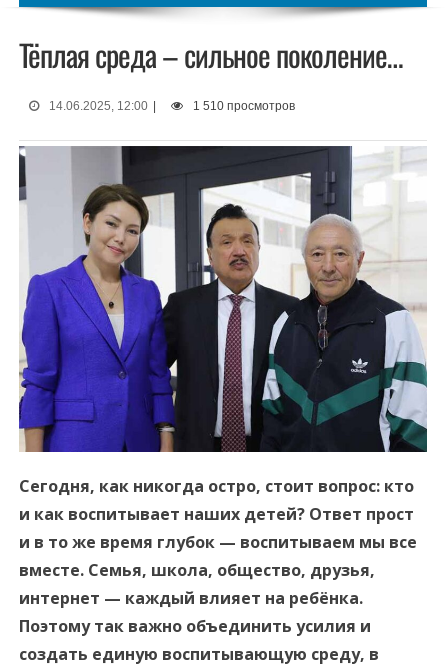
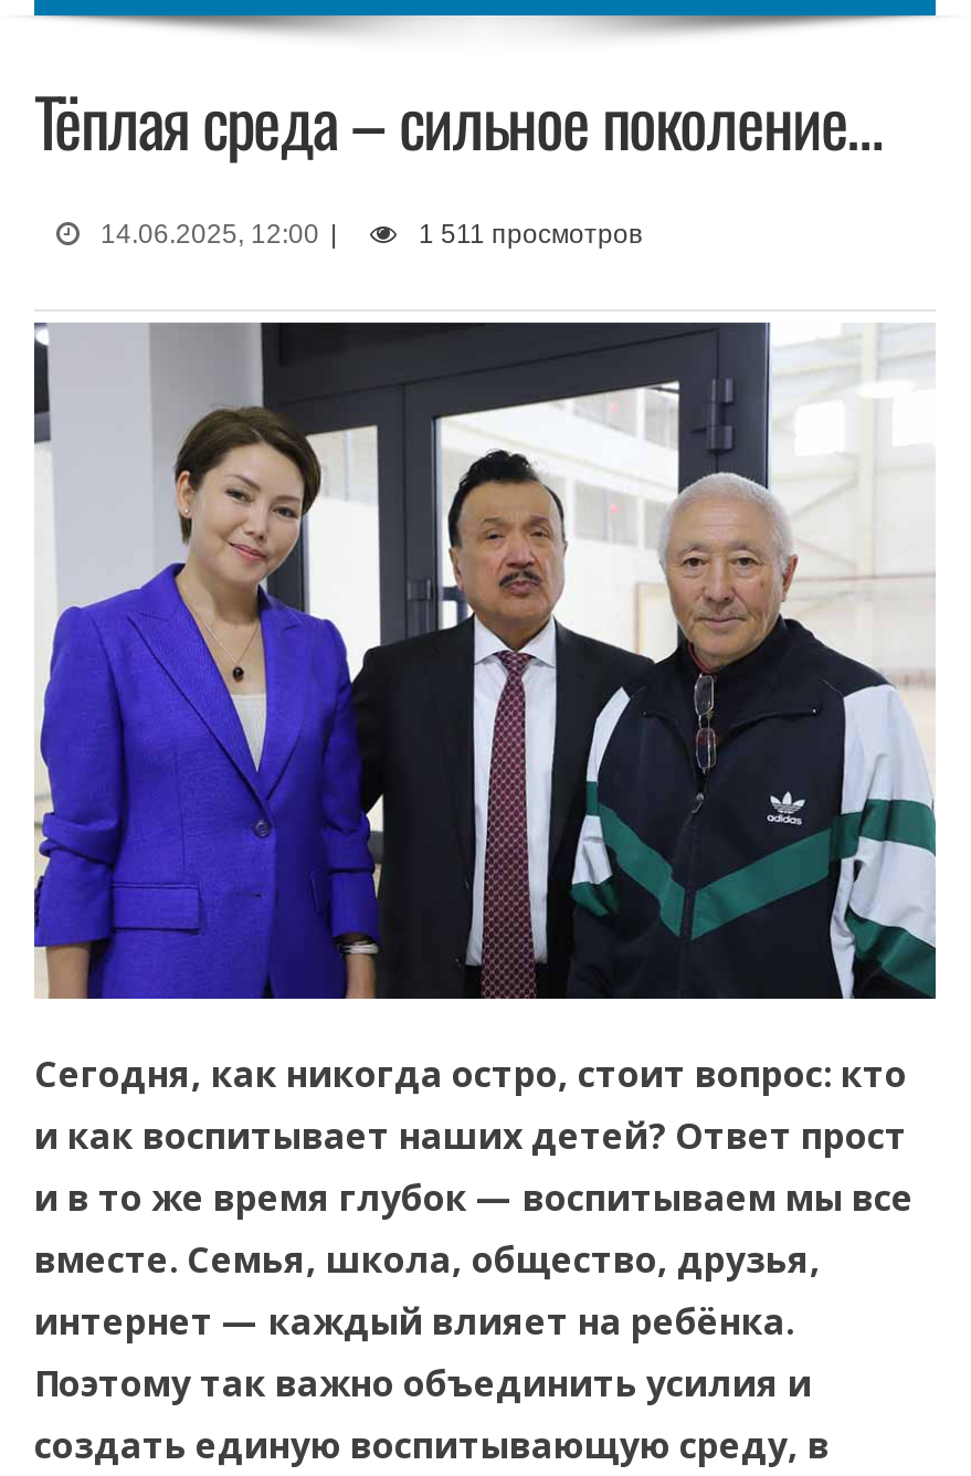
- 1 510 просмотров
+ 1 511 просмотров
